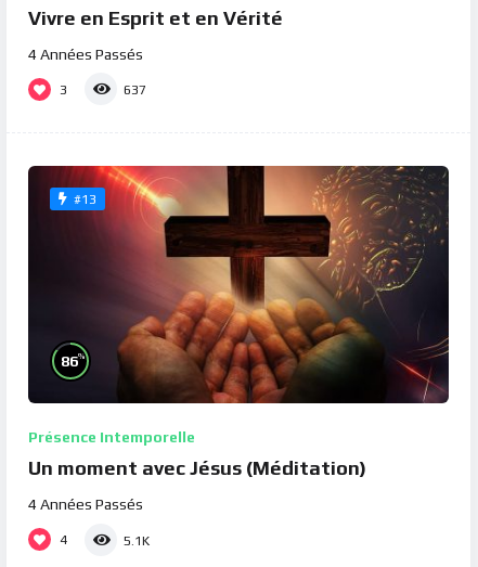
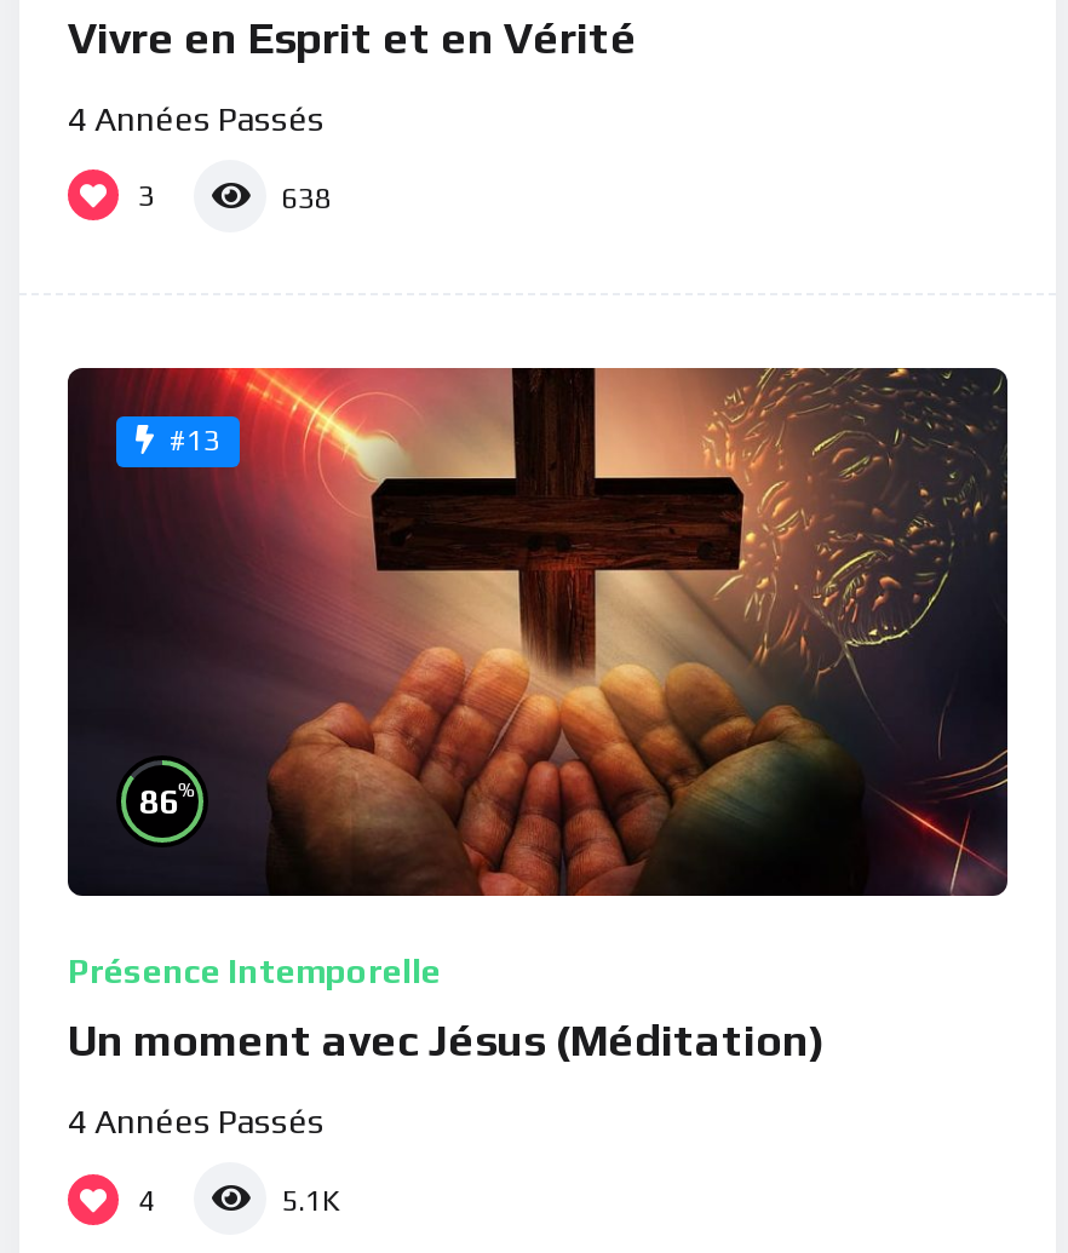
- 637
+ 638
